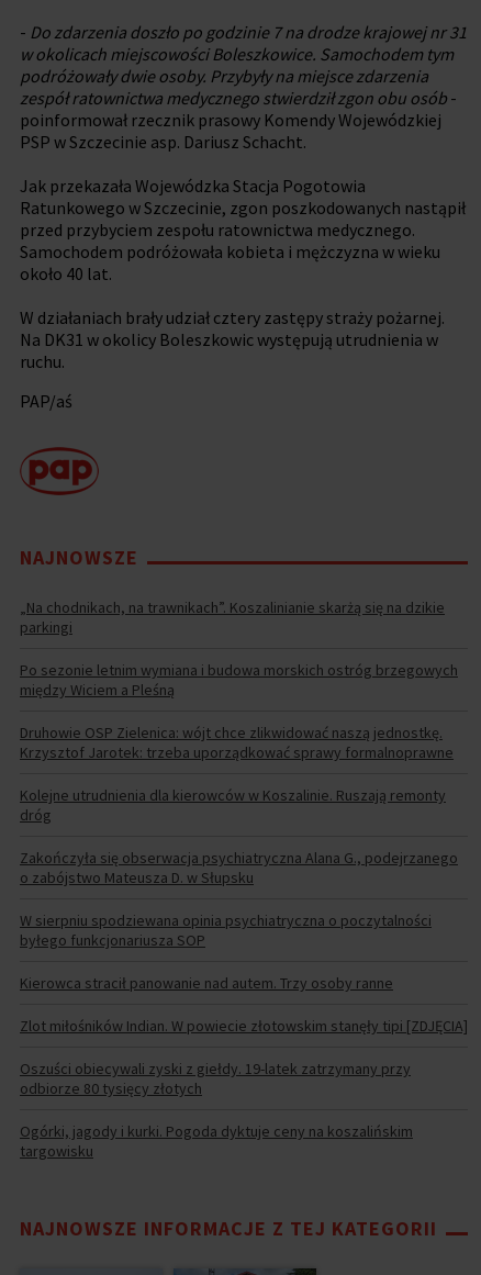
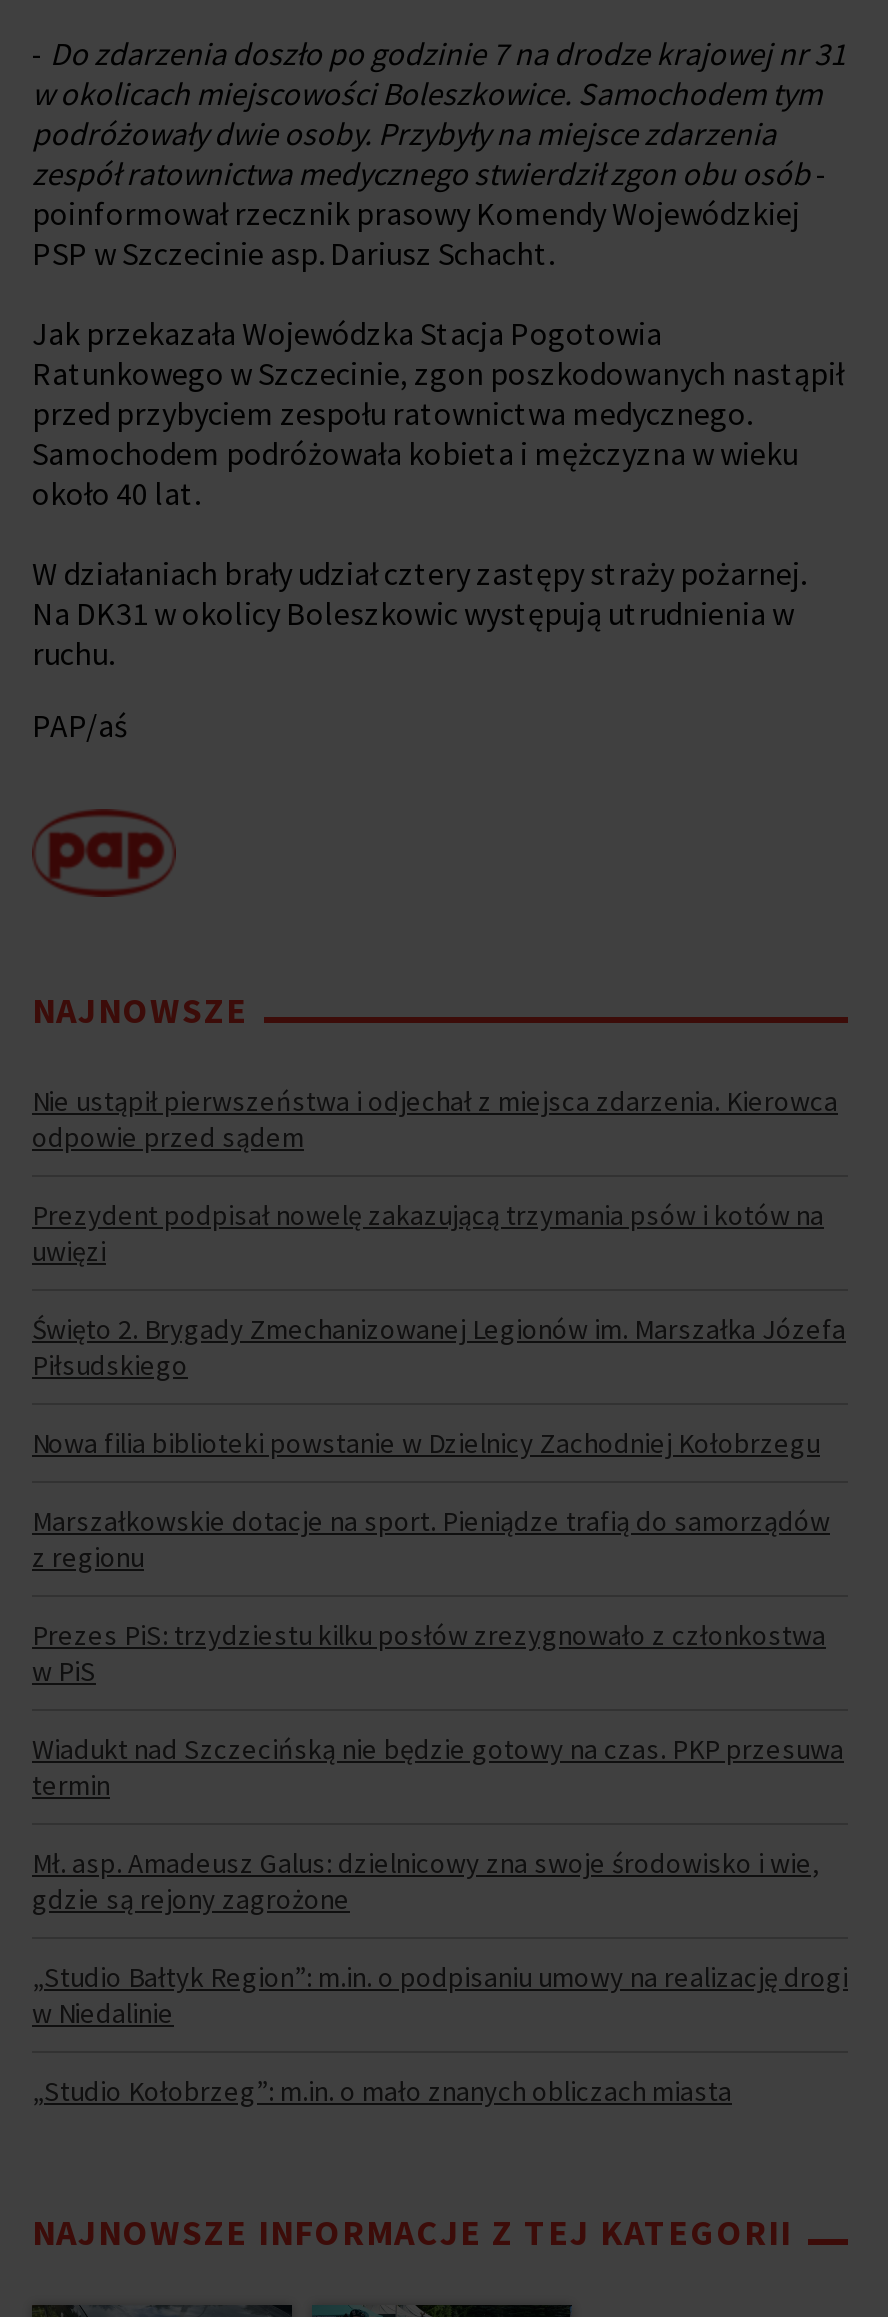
- „Na chodnikach, na trawnikach”. Koszalinianie skarżą się na dzikie
- parkingi
+ Nie ustąpił pierwszeństwa i odjechał z miejsca zdarzenia. Kierowca
+ odpowie przed sądem

- Po sezonie letnim wymiana i budowa morskich ostróg brzegowych
- między Wiciem a Pleśną
+ Prezydent podpisał nowelę zakazującą trzymania psów i kotów na
+ uwięzi

- Druhowie OSP Zielenica: wójt chce zlikwidować naszą jednostkę.
- Krzysztof Jarotek: trzeba uporządkować sprawy formalnoprawne
+ Święto 2. Brygady Zmechanizowanej Legionów im. Marszałka Józefa
+ Piłsudskiego

- Kolejne utrudnienia dla kierowców w Koszalinie. Ruszają remonty
- dróg
+ Nowa filia biblioteki powstanie w Dzielnicy Zachodniej Kołobrzegu

- Zakończyła się obserwacja psychiatryczna Alana G., podejrzanego
- o zabójstwo Mateusza D. w Słupsku
+ Marszałkowskie dotacje na sport. Pieniądze trafią do samorządów
+ z regionu

- W sierpniu spodziewana opinia psychiatryczna o poczytalności
- byłego funkcjonariusza SOP
+ Prezes PiS: trzydziestu kilku posłów zrezygnowało z członkostwa
+ w PiS

- Kierowca stracił panowanie nad autem. Trzy osoby ranne
+ Wiadukt nad Szczecińską nie będzie gotowy na czas. PKP przesuwa
+ termin

- Zlot miłośników Indian. W powiecie złotowskim stanęły tipi [ZDJĘCIA]
+ Mł. asp. Amadeusz Galus: dzielnicowy zna swoje środowisko i wie,
+ gdzie są rejony zagrożone

- Oszuści obiecywali zyski z giełdy. 19-latek zatrzymany przy
- odbiorze 80 tysięcy złotych
+ „Studio Bałtyk Region”: m.in. o podpisaniu umowy na realizację drogi
+ w Niedalinie

- Ogórki, jagody i kurki. Pogoda dyktuje ceny na koszalińskim
- targowisku
+ „Studio Kołobrzeg”: m.in. o mało znanych obliczach miasta
